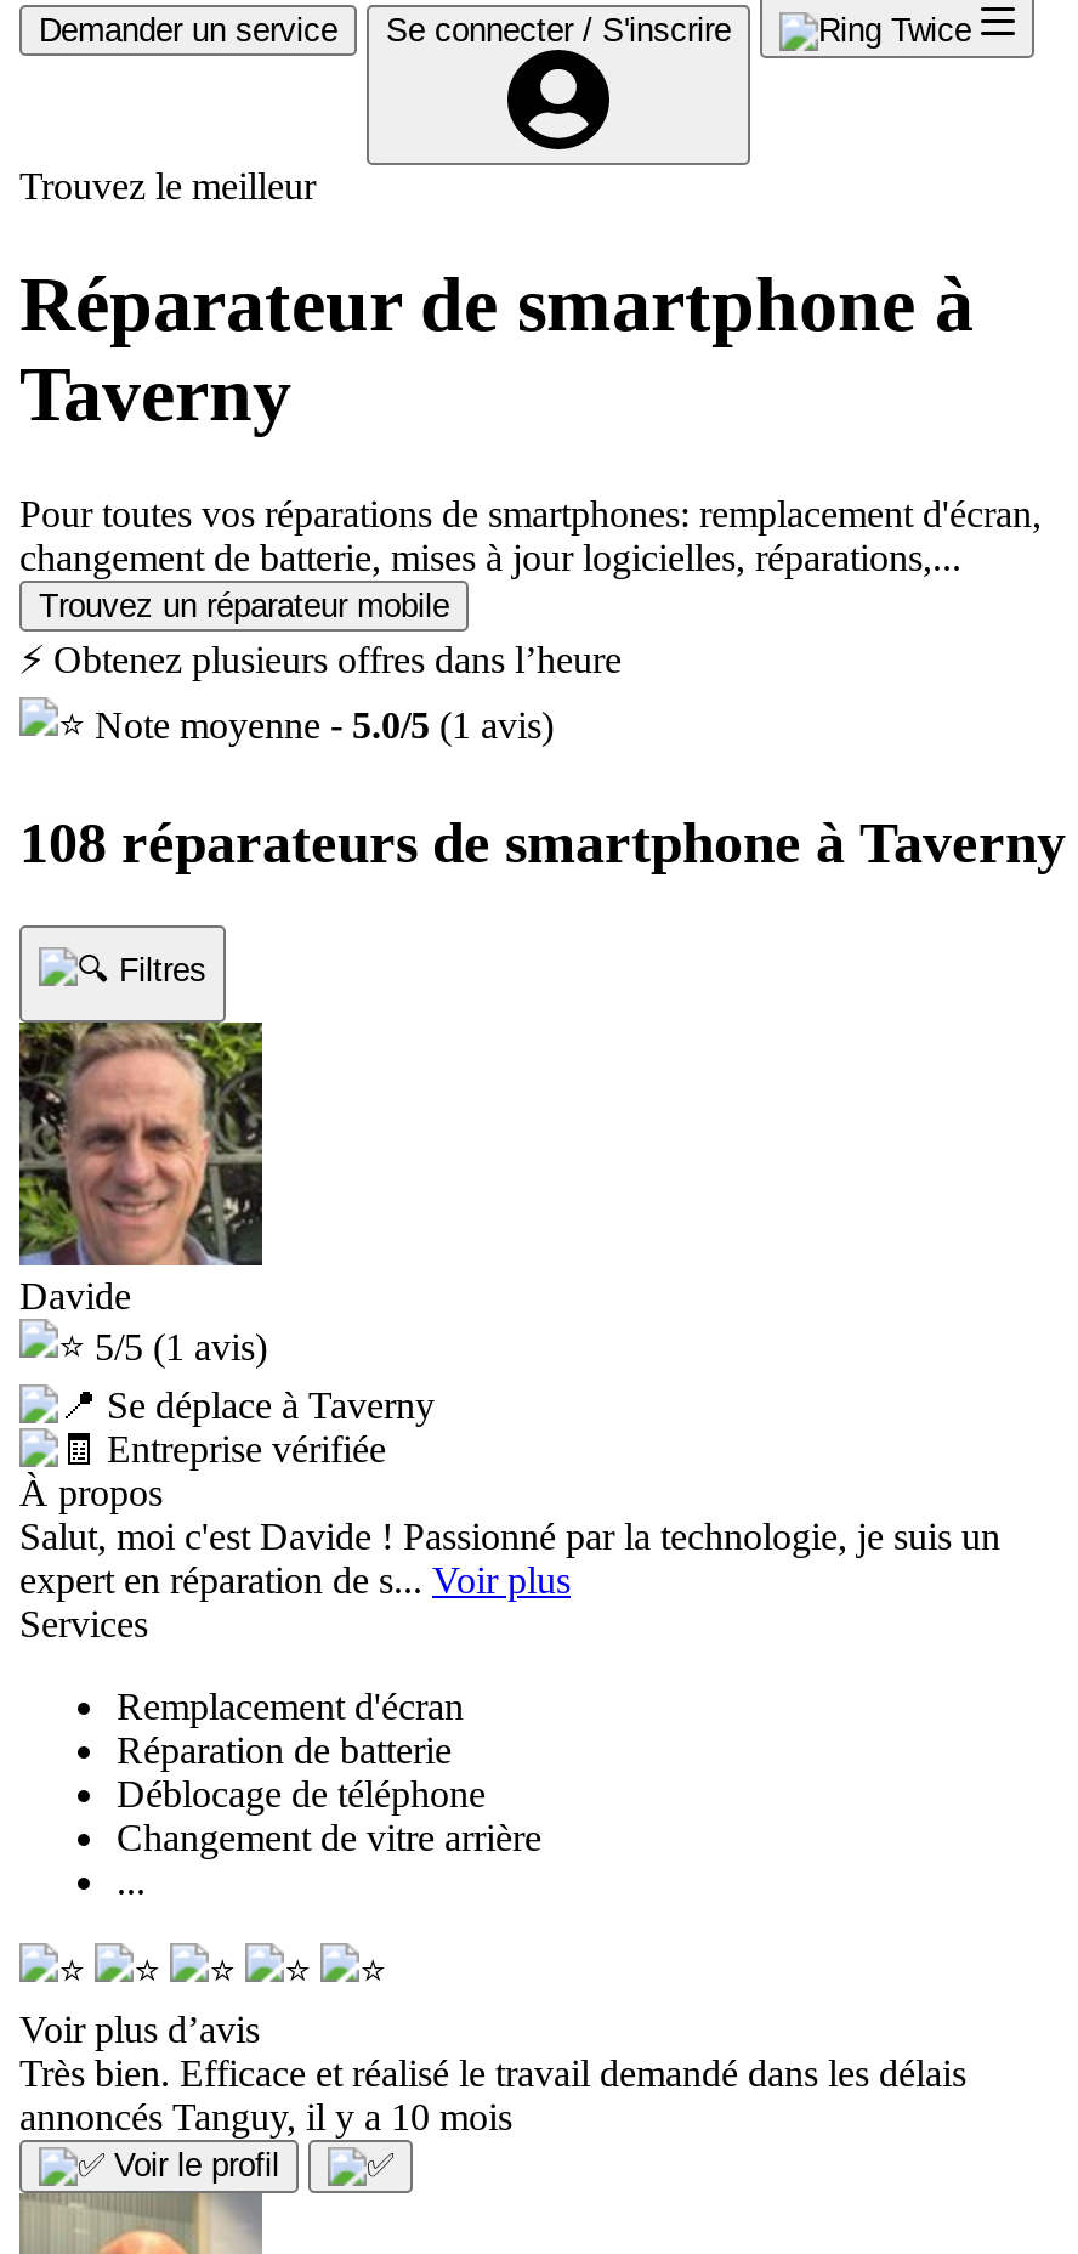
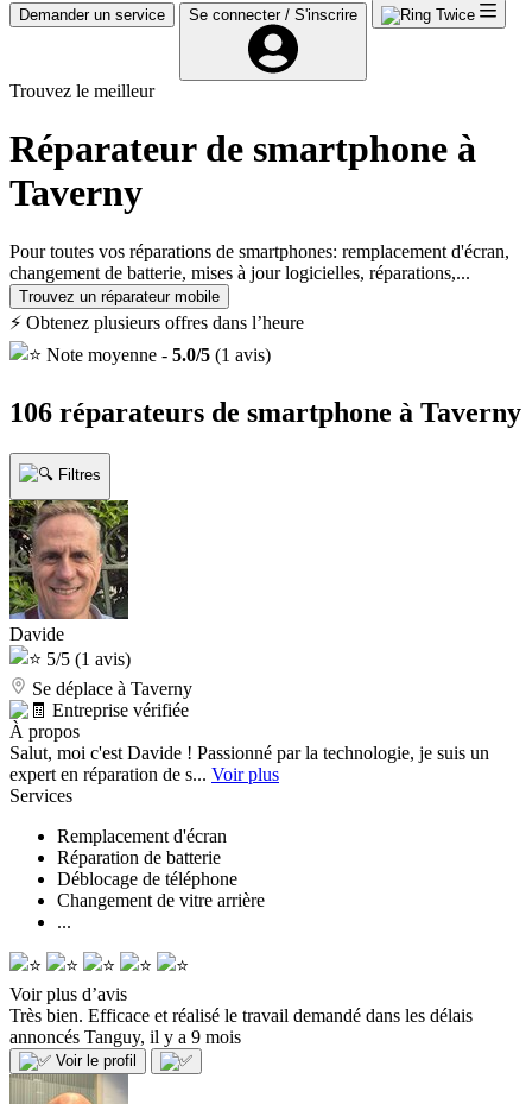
- 108 réparateurs de smartphone à Taverny
+ 106 réparateurs de smartphone à Taverny

- annoncés Tanguy, il y a 10 mois
+ annoncés Tanguy, il y a 9 mois
